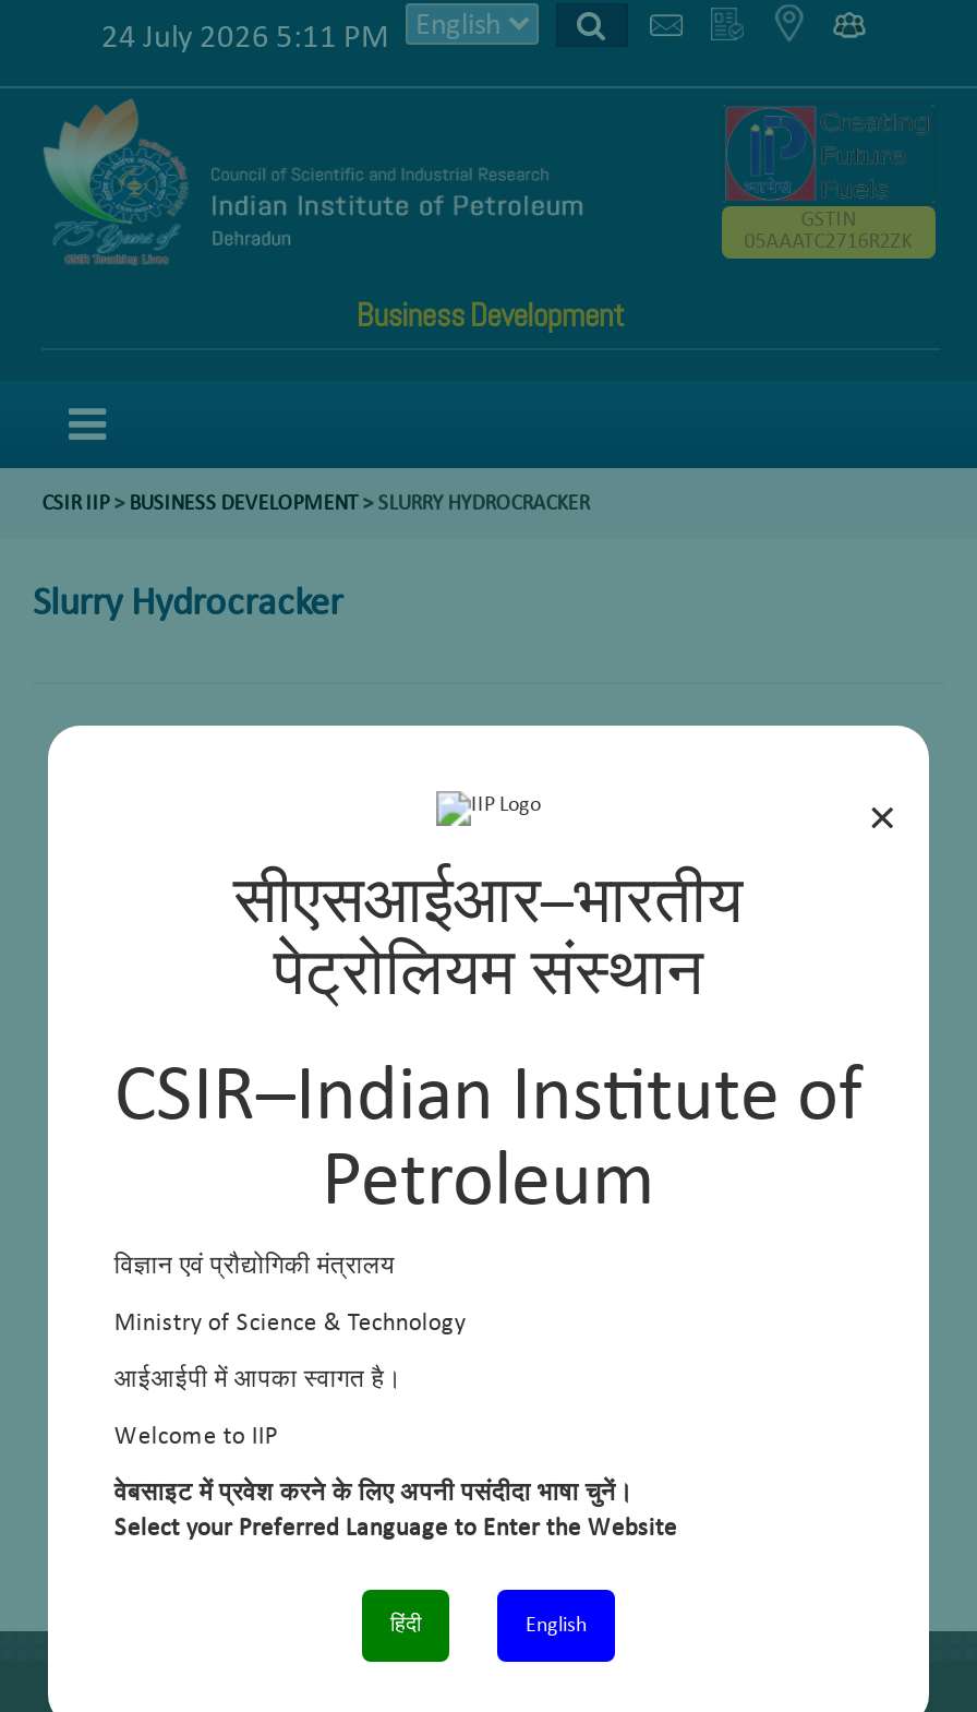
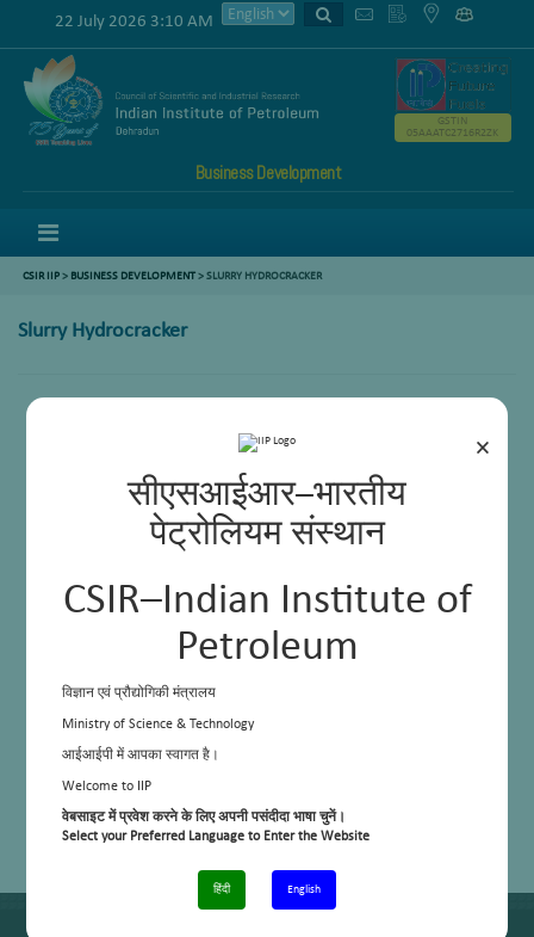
- 24 July 2026 5:11 PM
+ 22 July 2026 3:10 AM
